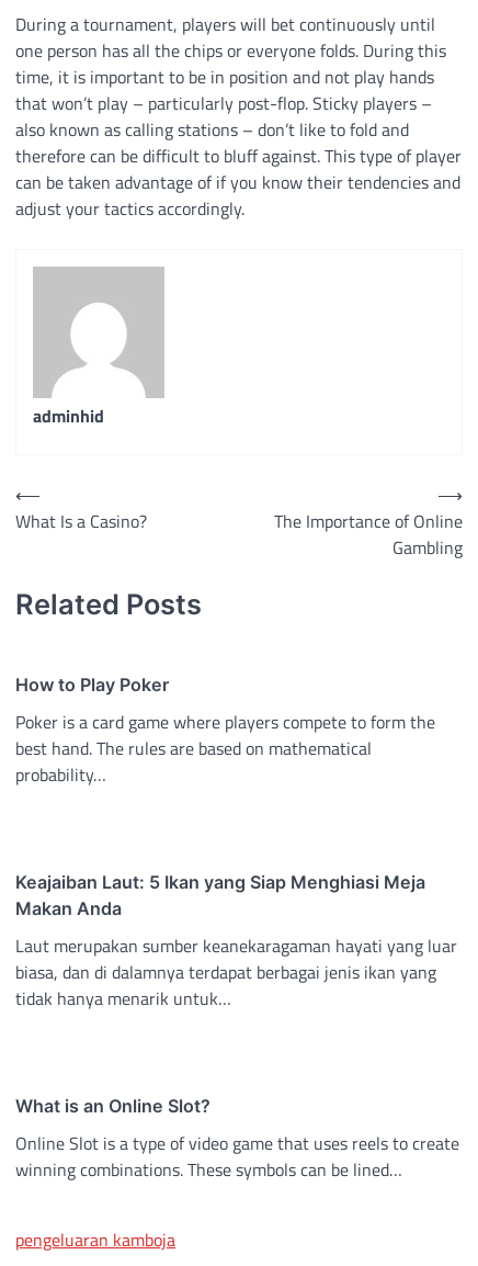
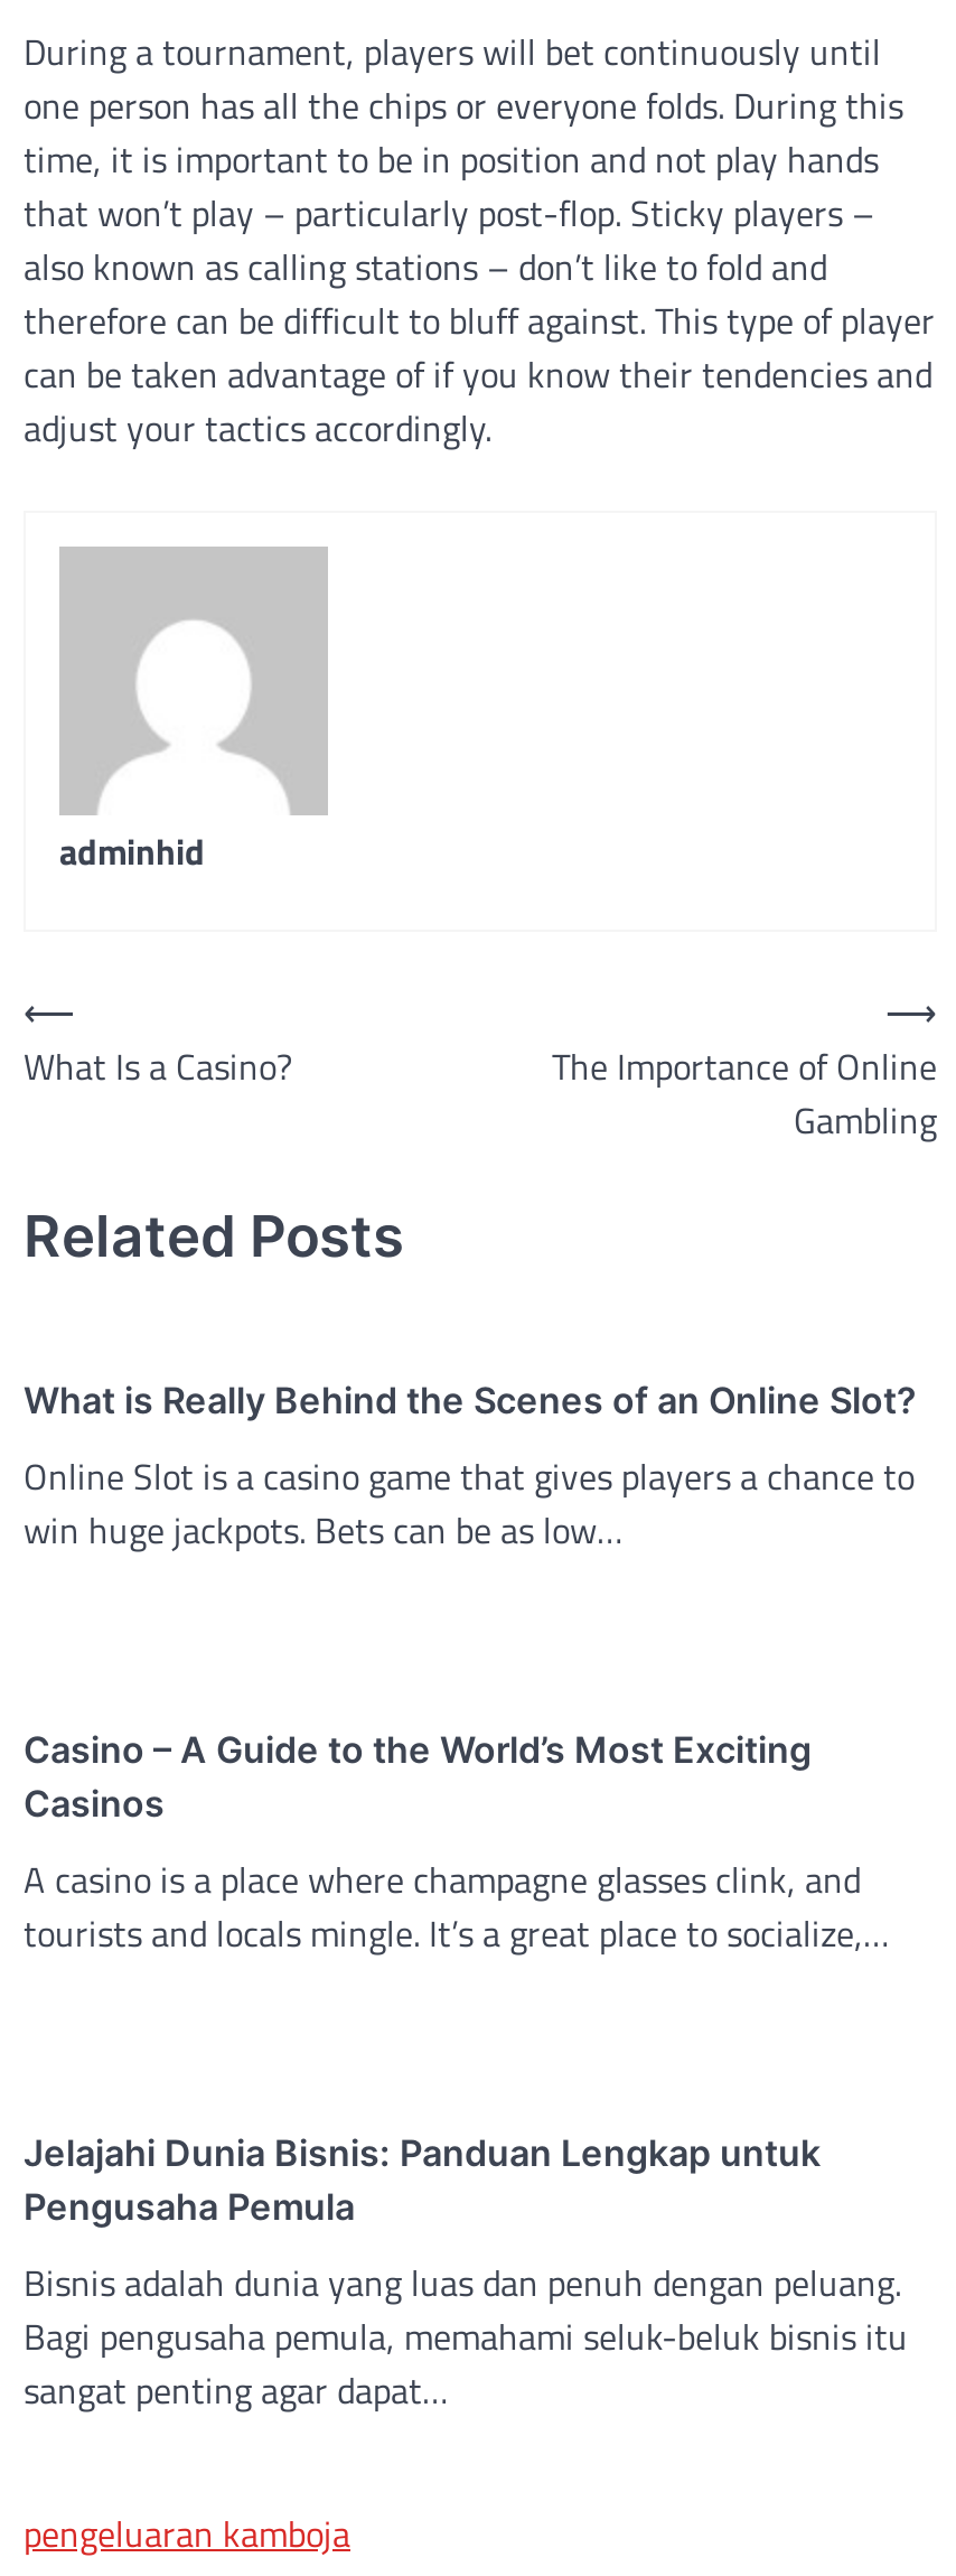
- How to Play Poker
+ What is Really Behind the Scenes of an Online Slot?

- Poker is a card game where players compete to form the
- best hand. The rules are based on mathematical
- probability…
+ Online Slot is a casino game that gives players a chance to
+ win huge jackpots. Bets can be as low…

- Keajaiban Laut: 5 Ikan yang Siap Menghiasi Meja
- Makan Anda
+ Casino – A Guide to the World’s Most Exciting
+ Casinos

- Laut merupakan sumber keanekaragaman hayati yang luar
- biasa, dan di dalamnya terdapat berbagai jenis ikan yang
- tidak hanya menarik untuk…
+ A casino is a place where champagne glasses clink, and
+ tourists and locals mingle. It’s a great place to socialize,…

- What is an Online Slot?
+ Jelajahi Dunia Bisnis: Panduan Lengkap untuk
+ Pengusaha Pemula

- Online Slot is a type of video game that uses reels to create
- winning combinations. These symbols can be lined…
+ Bisnis adalah dunia yang luas dan penuh dengan peluang.
+ Bagi pengusaha pemula, memahami seluk-beluk bisnis itu
+ sangat penting agar dapat…
